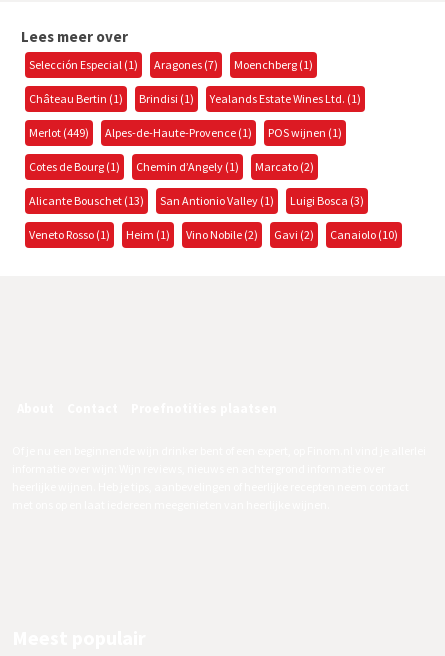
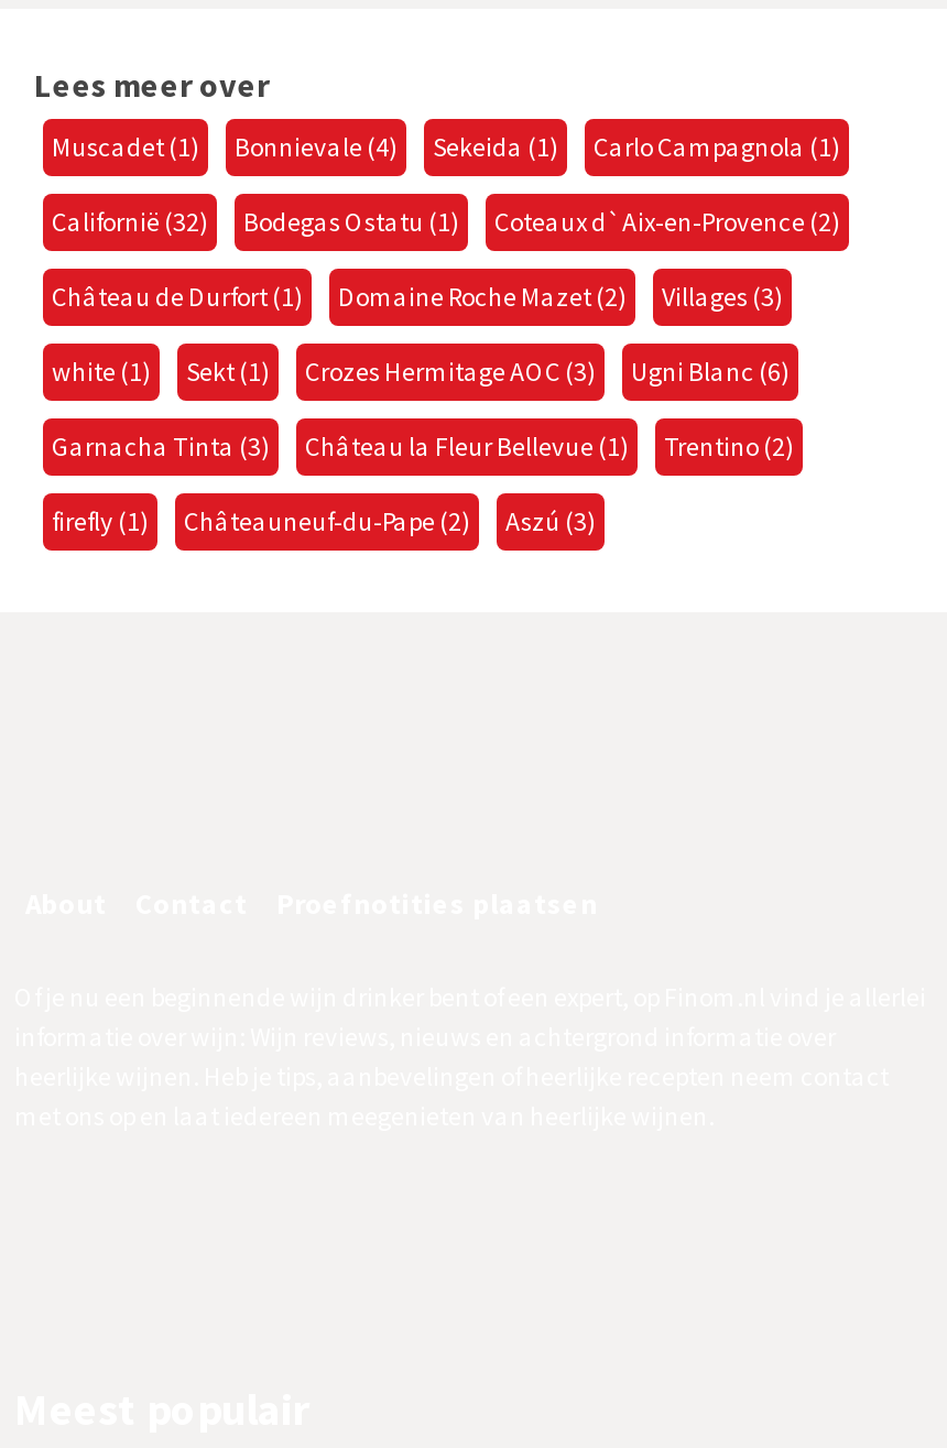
- Selección Especial (1)
- Aragones (7)
- Moenchberg (1)
+ Muscadet (1)
+ Bonnievale (4)
+ Sekeida (1)
+ Carlo Campagnola (1)

- Château Bertin (1)
- Brindisi (1)
- Yealands Estate Wines Ltd. (1)
+ Californië (32)
+ Bodegas Ostatu (1)
+ Coteaux d`Aix-en-Provence (2)

- Merlot (449)
- Alpes-de-Haute-Provence (1)
- POS wijnen (1)
+ Château de Durfort (1)
+ Domaine Roche Mazet (2)
+ Villages (3)

- Cotes de Bourg (1)
- Chemin d’Angely (1)
- Marcato (2)
+ white (1)
+ Sekt (1)
+ Crozes Hermitage AOC (3)
+ Ugni Blanc (6)

- Alicante Bouschet (13)
- San Antionio Valley (1)
- Luigi Bosca (3)
+ Garnacha Tinta (3)
+ Château la Fleur Bellevue (1)
+ Trentino (2)

- Veneto Rosso (1)
- Heim (1)
- Vino Nobile (2)
- Gavi (2)
- Canaiolo (10)
+ firefly (1)
+ Châteauneuf-du-Pape (2)
+ Aszú (3)
